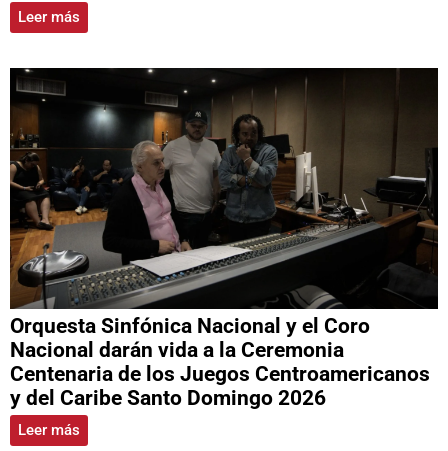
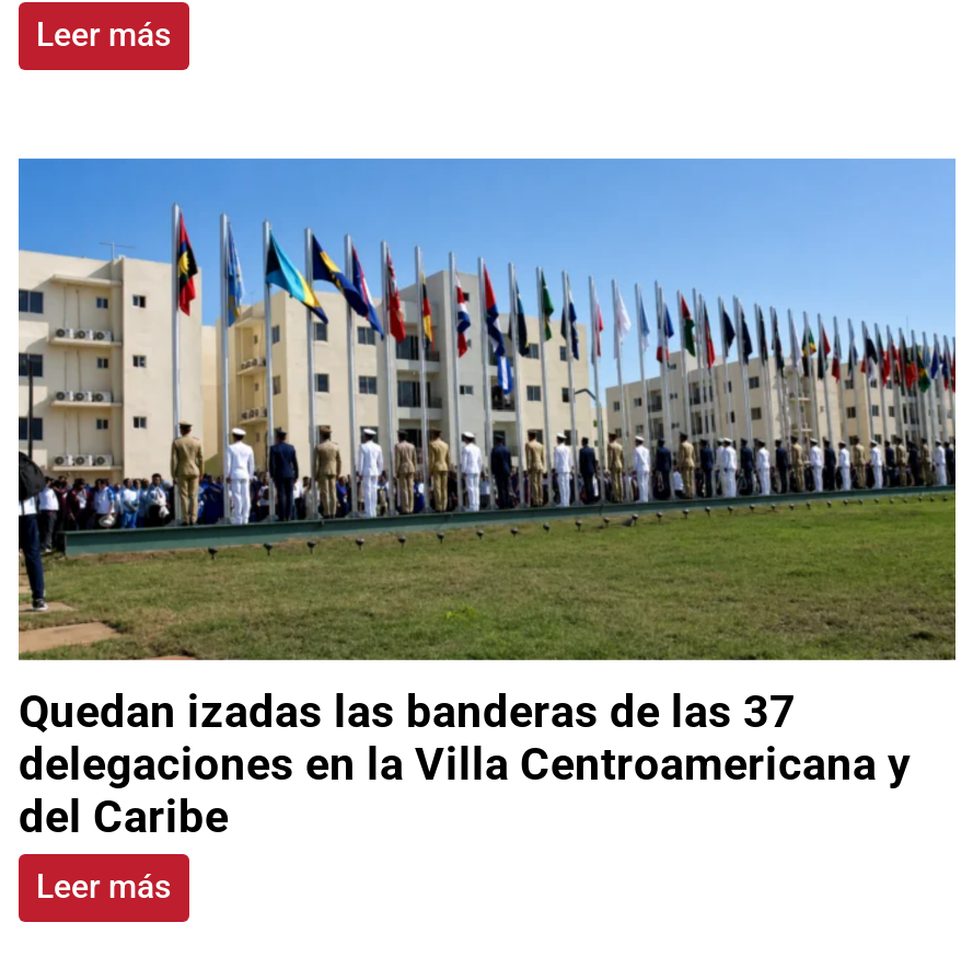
- [image]
- Orquesta Sinfónica Nacional y el Coro
- Nacional darán vida a la Ceremonia
- Centenaria de los Juegos Centroamericanos
- y del Caribe Santo Domingo 2026
+ [image]
+ Quedan izadas las banderas de las 37
+ delegaciones en la Villa Centroamericana y
+ del Caribe
